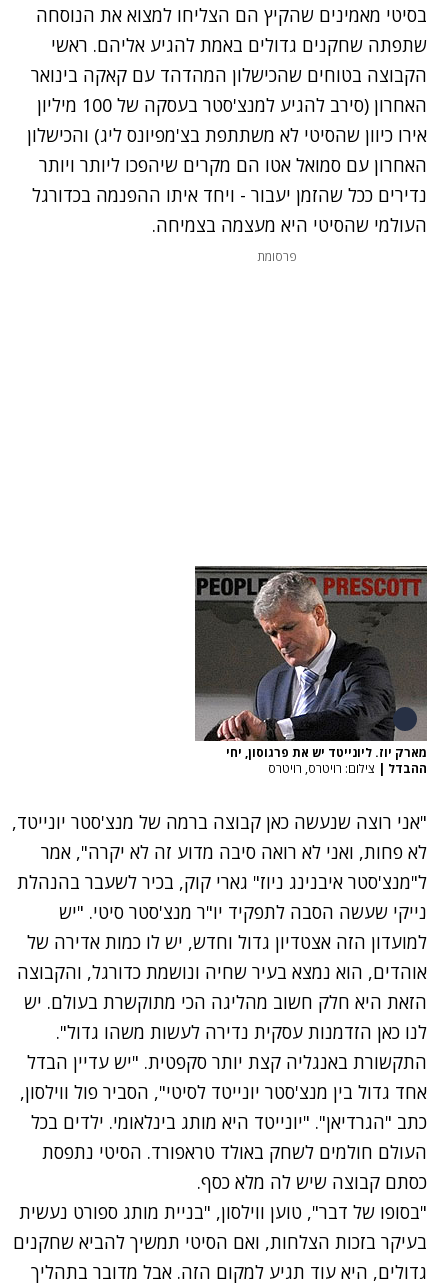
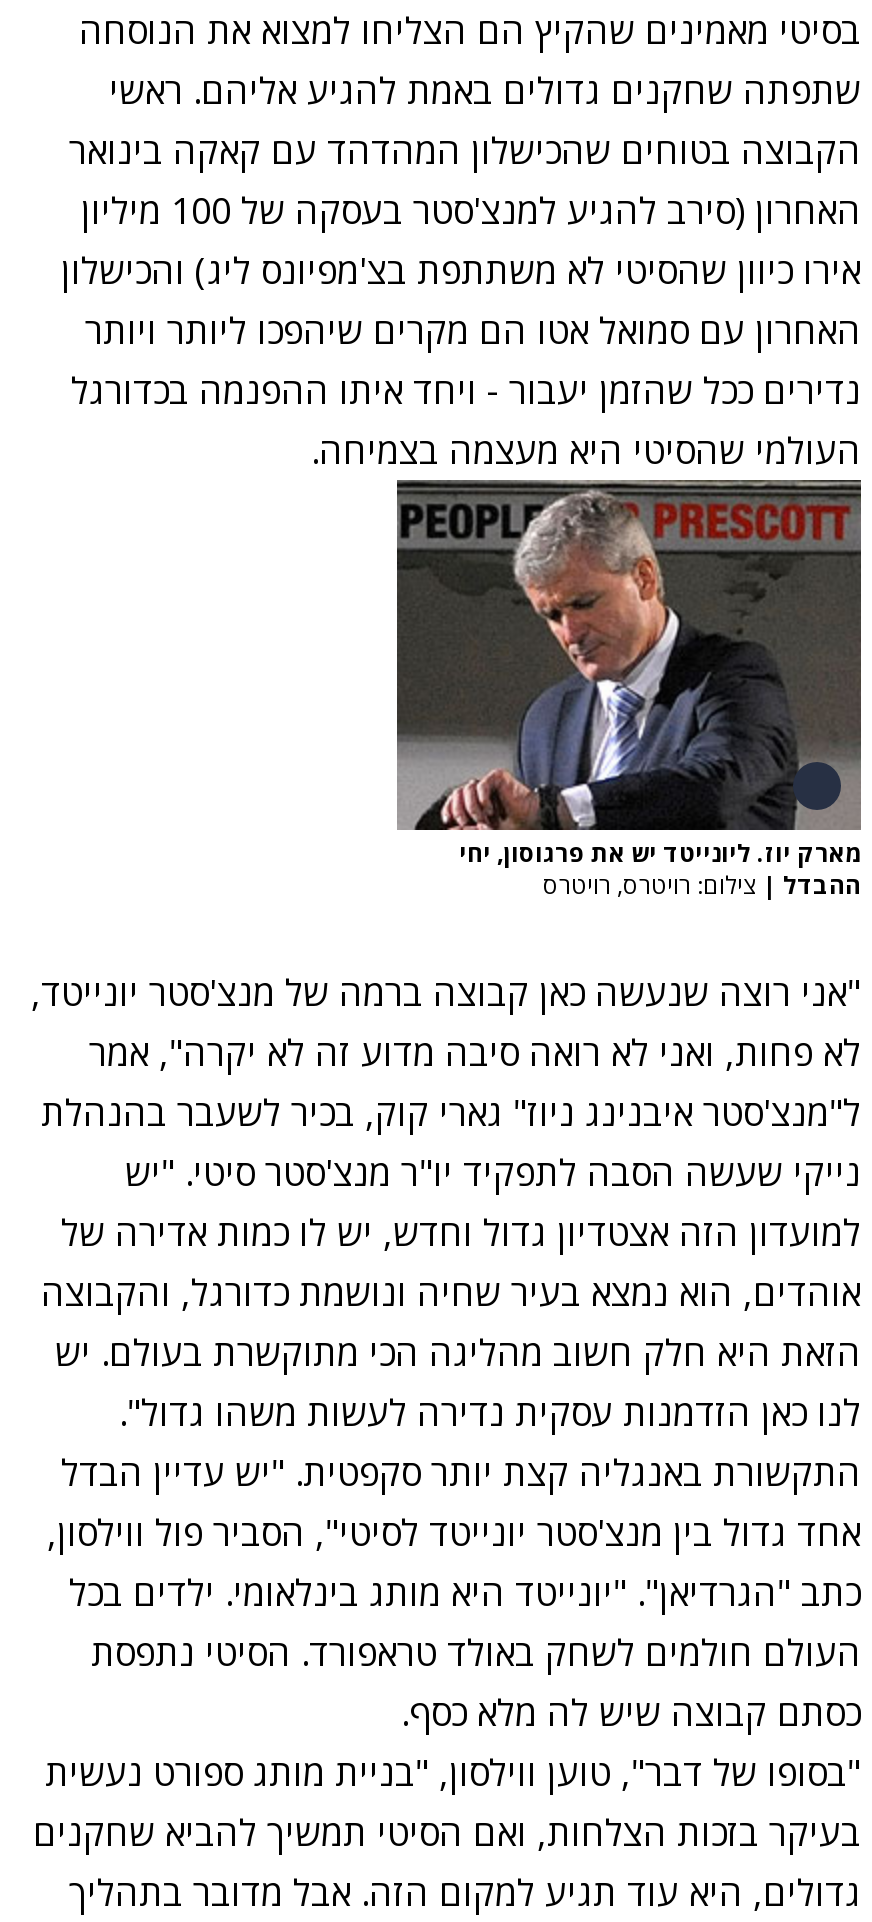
- פרסומת
